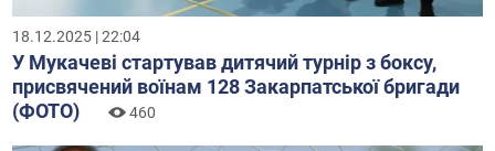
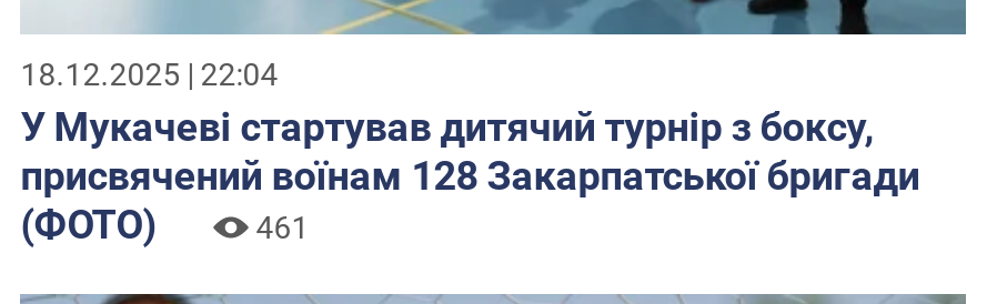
- 460
+ 461
